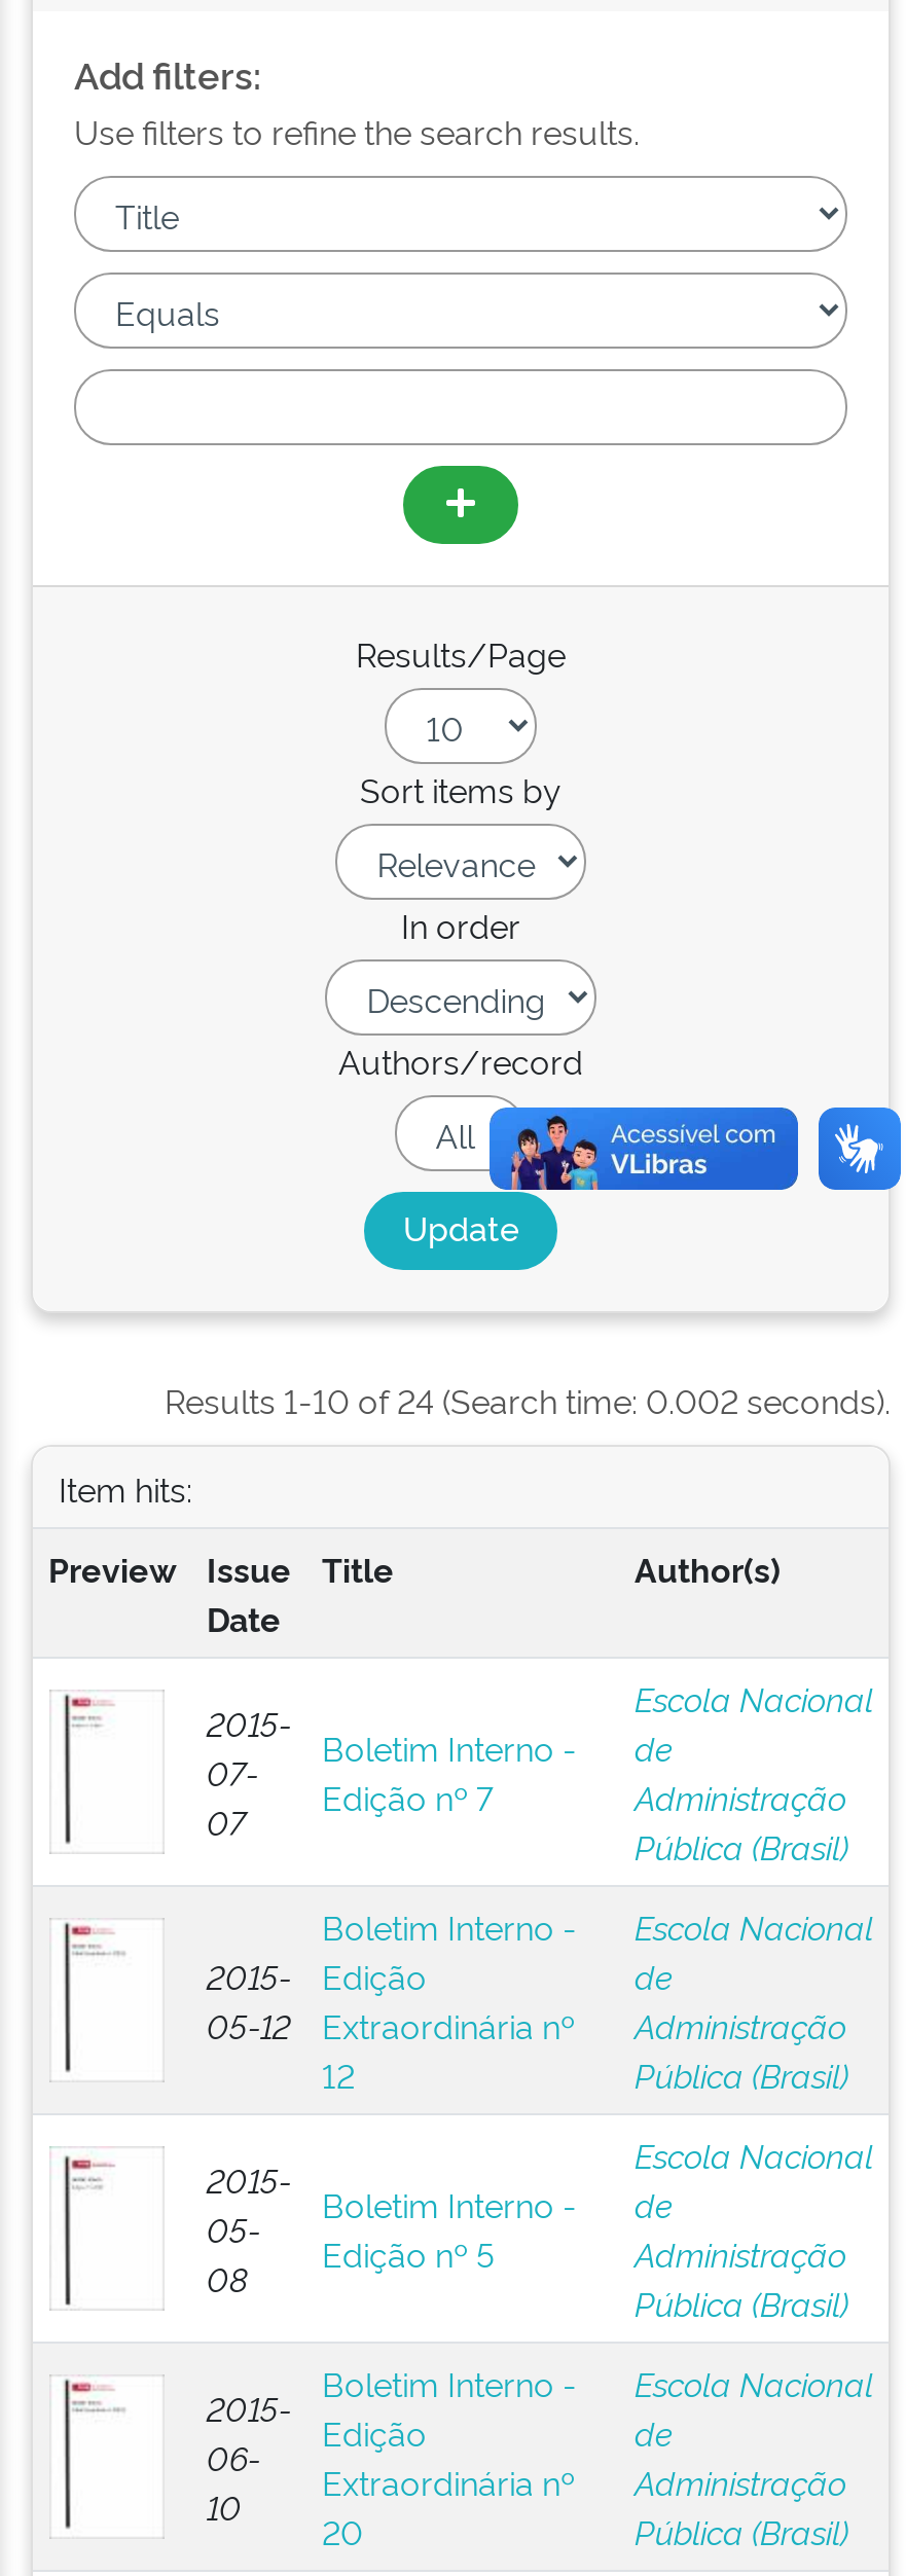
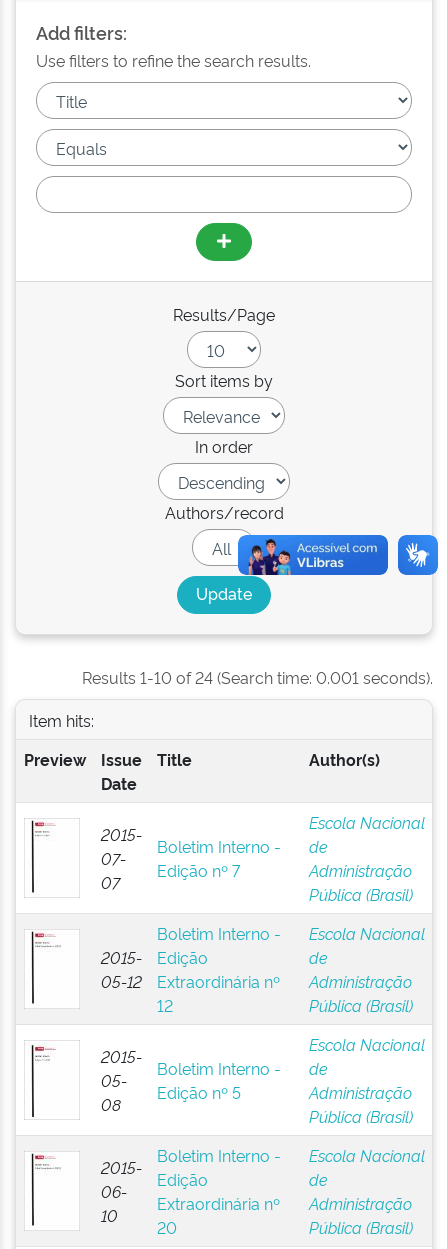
- Results 1-10 of 24 (Search time: 0.002 seconds).
+ Results 1-10 of 24 (Search time: 0.001 seconds).
